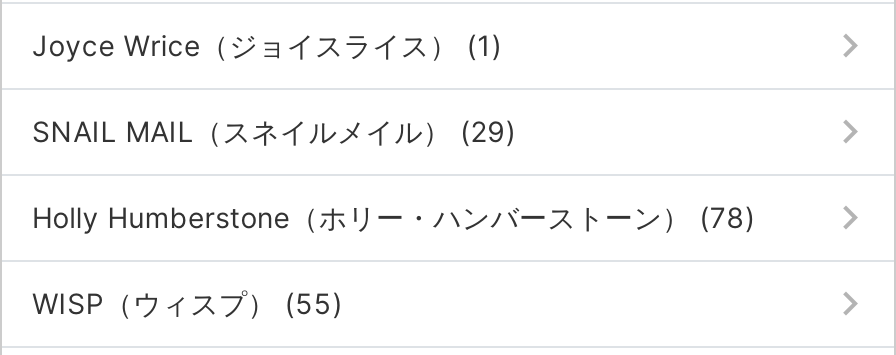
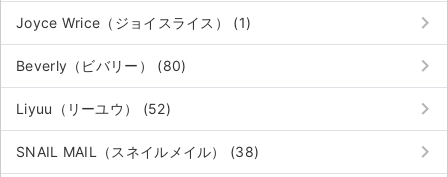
- SNAIL MAIL（スネイルメイル） (29)
+ Beverly（ビバリー） (80)

- Holly Humberstone（ホリー・ハンバーストーン） (78)
+ Liyuu（リーユウ） (52)

- WISP（ウィスプ） (55)
+ SNAIL MAIL（スネイルメイル） (38)
